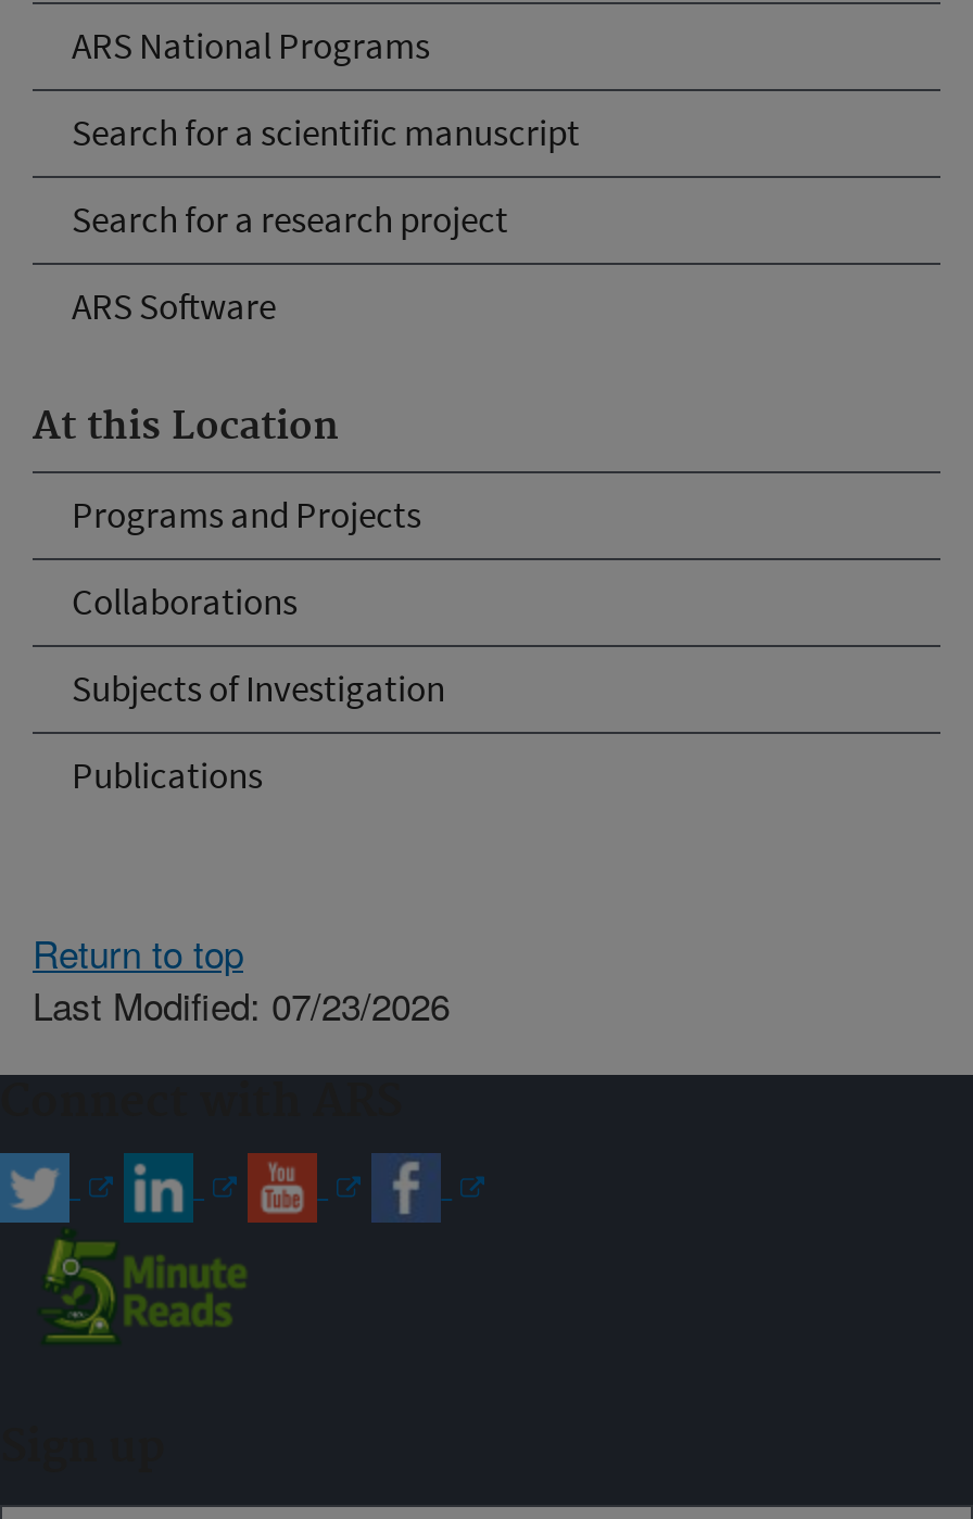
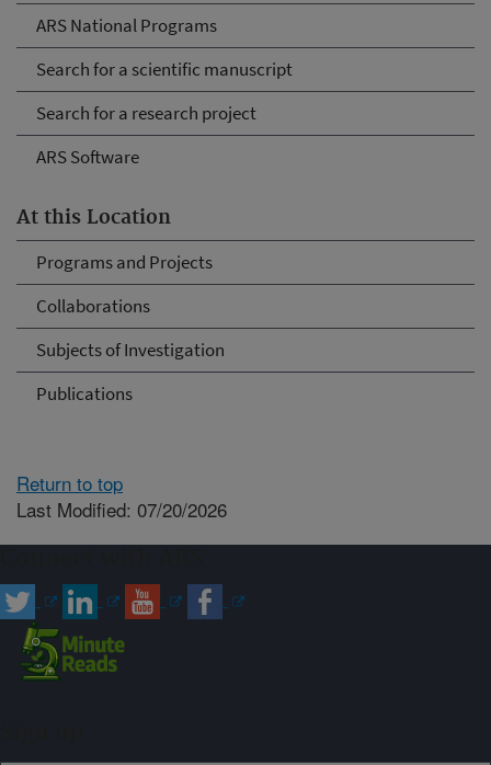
- Last Modified: 07/23/2026
+ Last Modified: 07/20/2026
